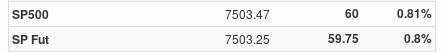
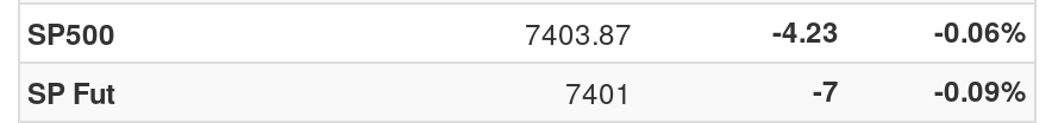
- 7503.47
+ 7403.87

- 60
+ -4.23

- 0.81%
+ -0.06%

- 7503.25
+ 7401

- 59.75
+ -7

- 0.8%
+ -0.09%
